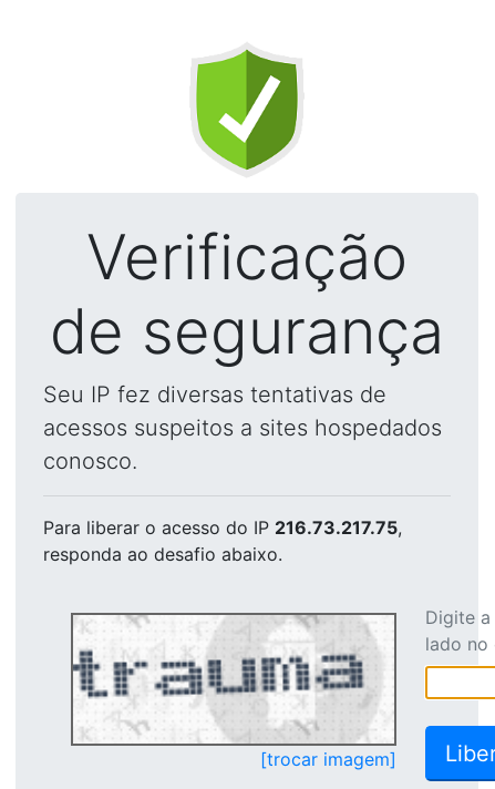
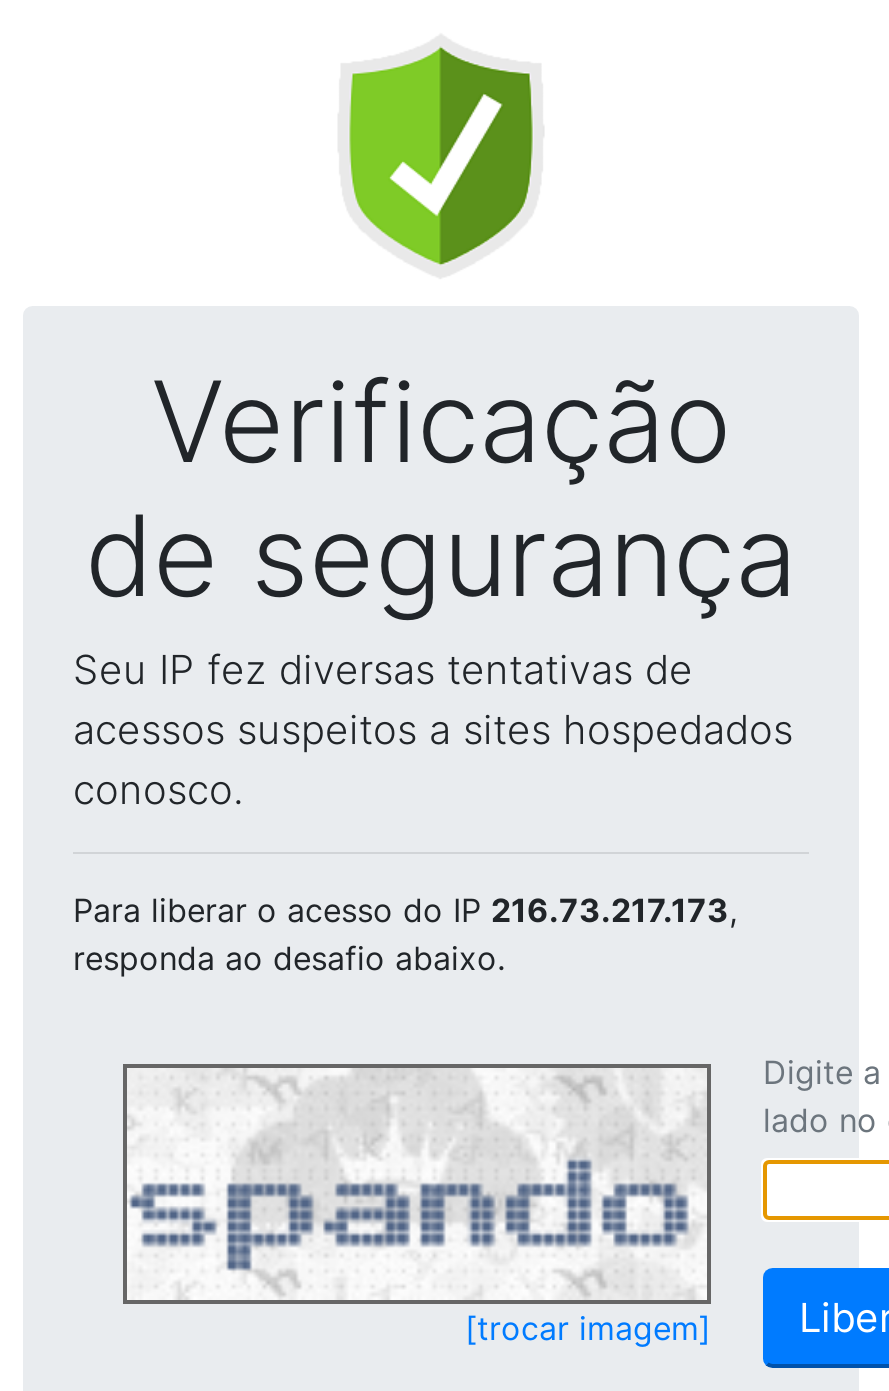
- Para liberar o acesso do IP 216.73.217.75,
+ Para liberar o acesso do IP 216.73.217.173,

- [image]
+ [image]
